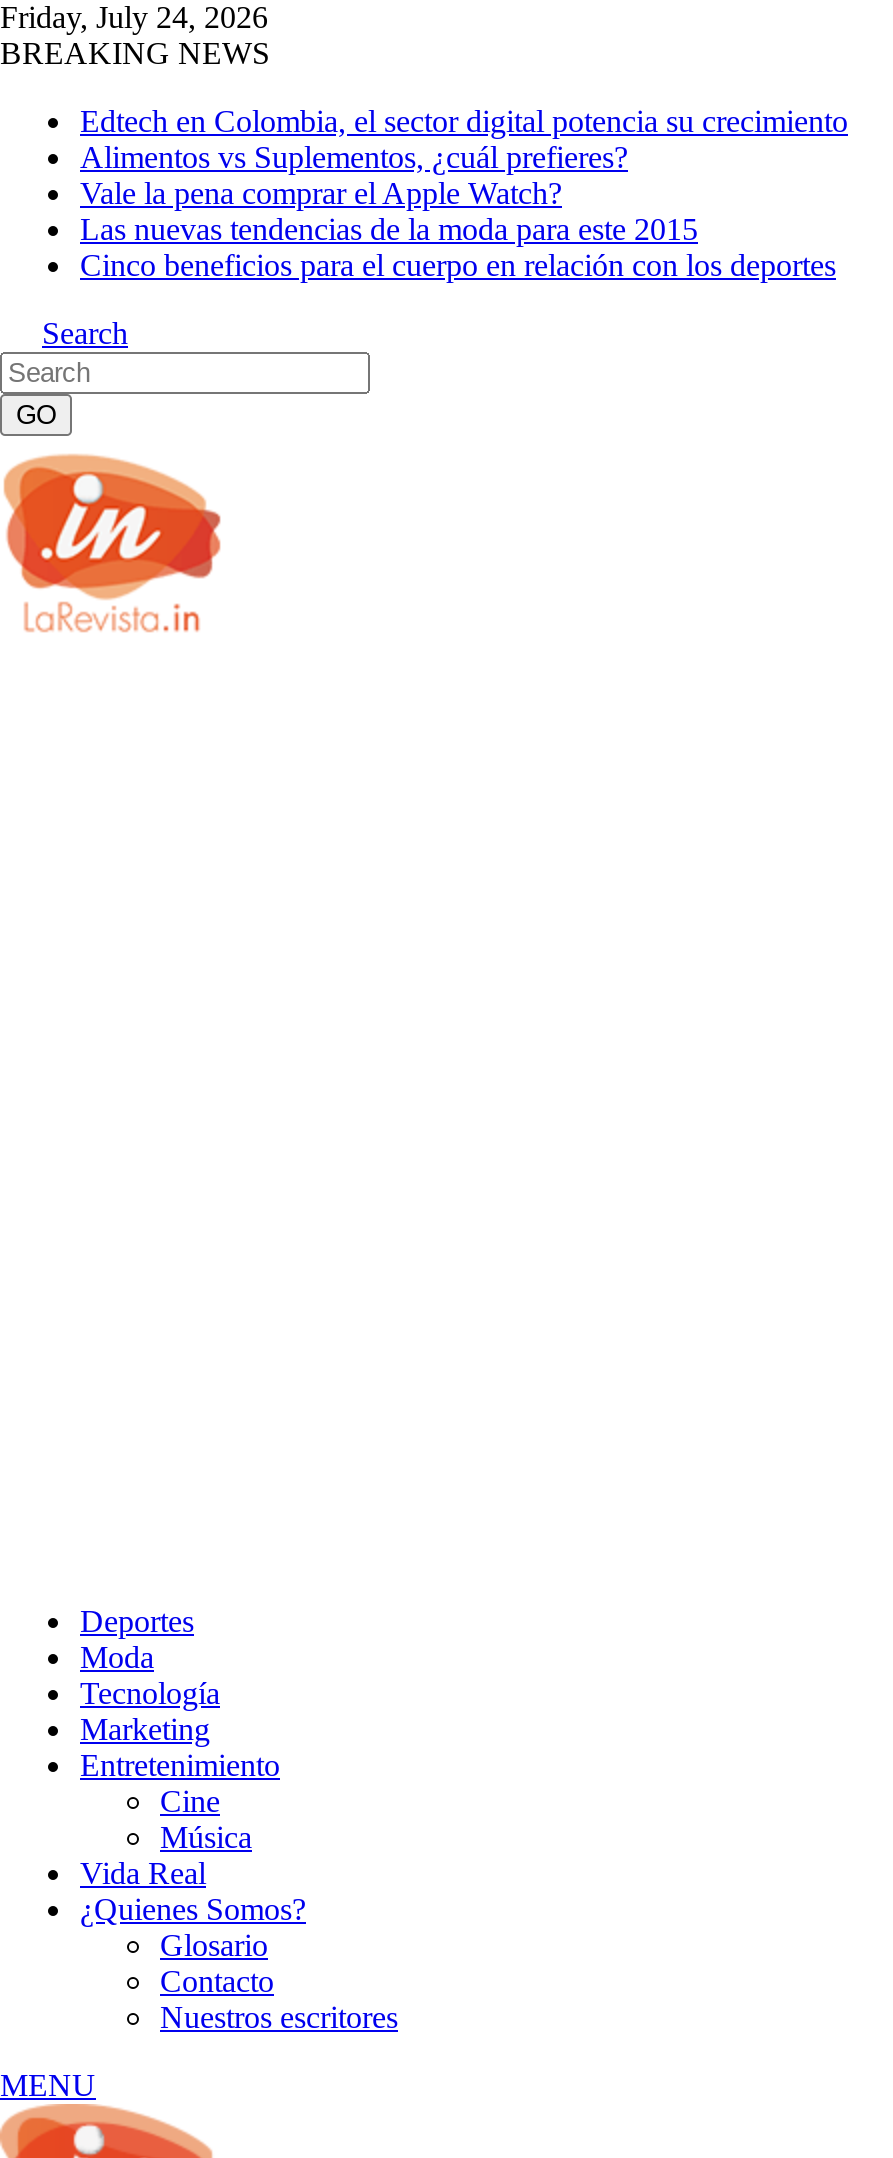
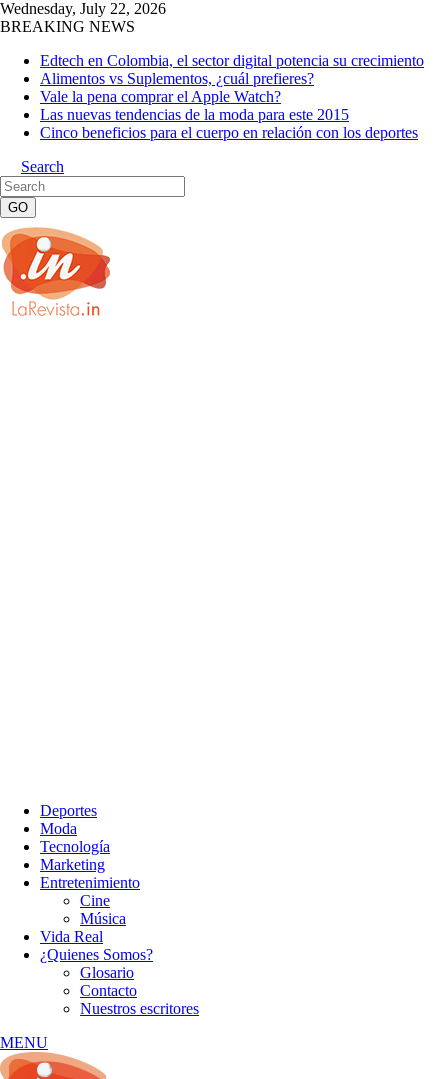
- Friday, July 24, 2026
+ Wednesday, July 22, 2026
